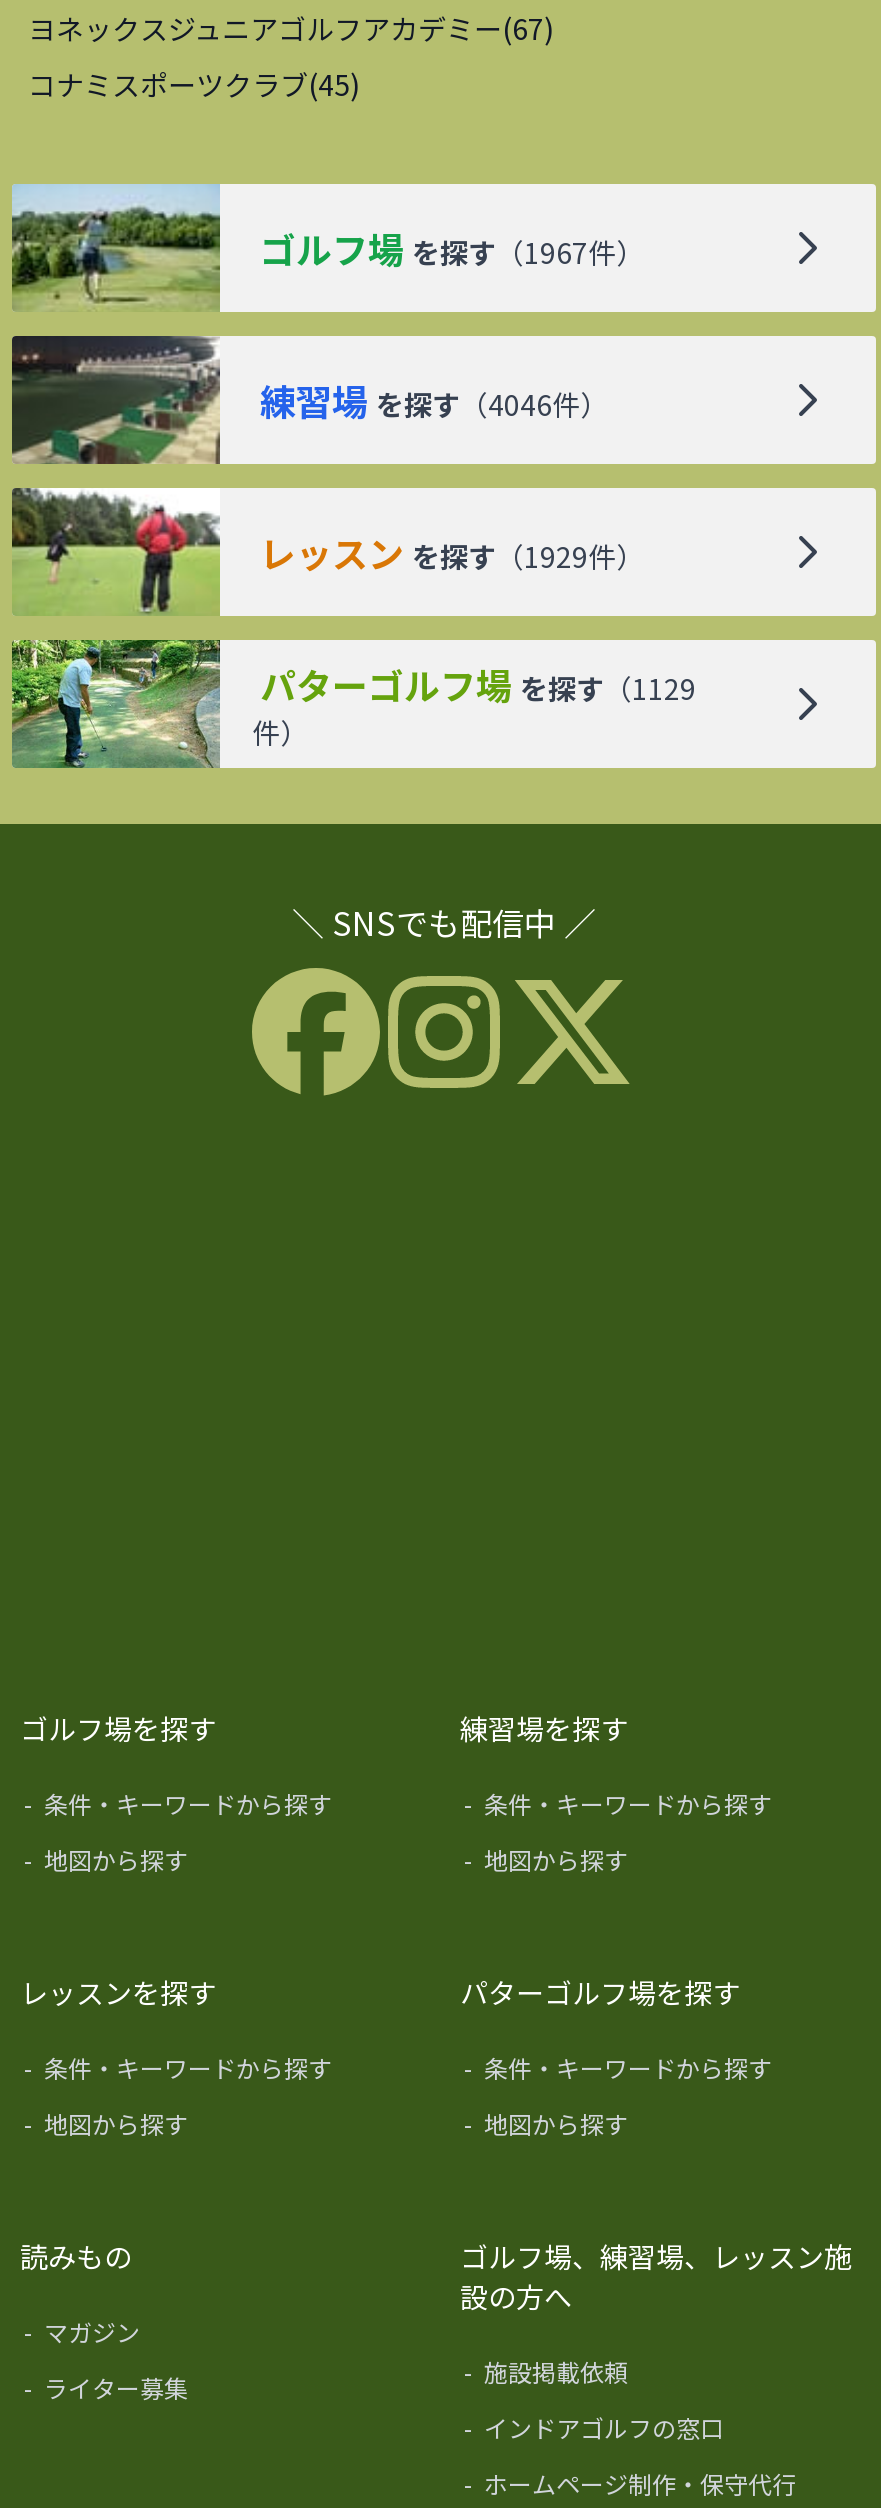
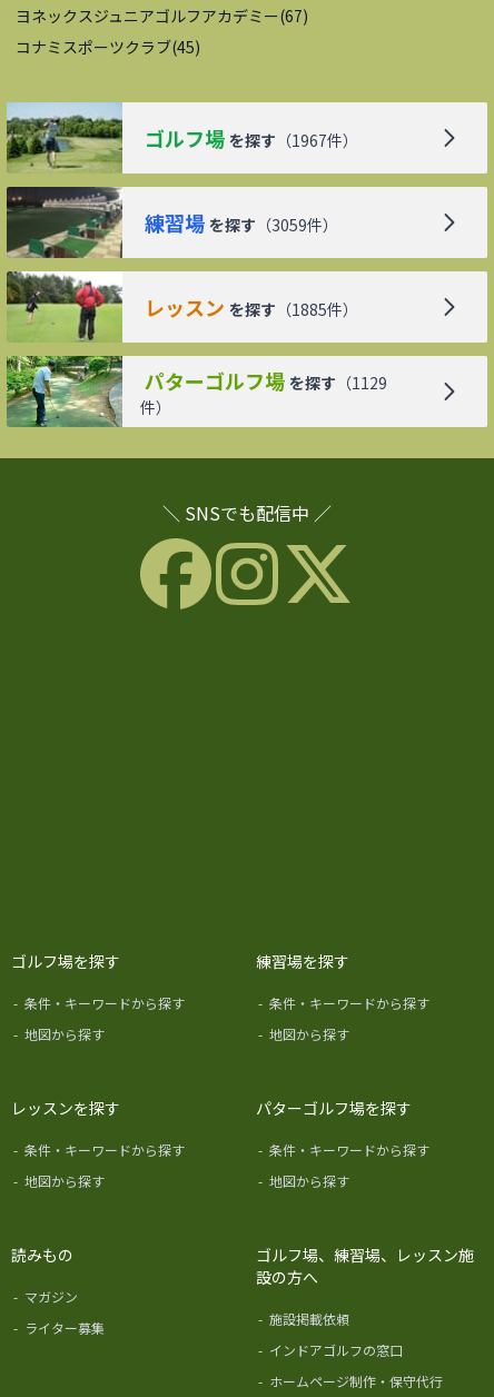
- 練習場 を探す（4046件）
+ 練習場 を探す（3059件）

- レッスン を探す（1929件）
+ レッスン を探す（1885件）
